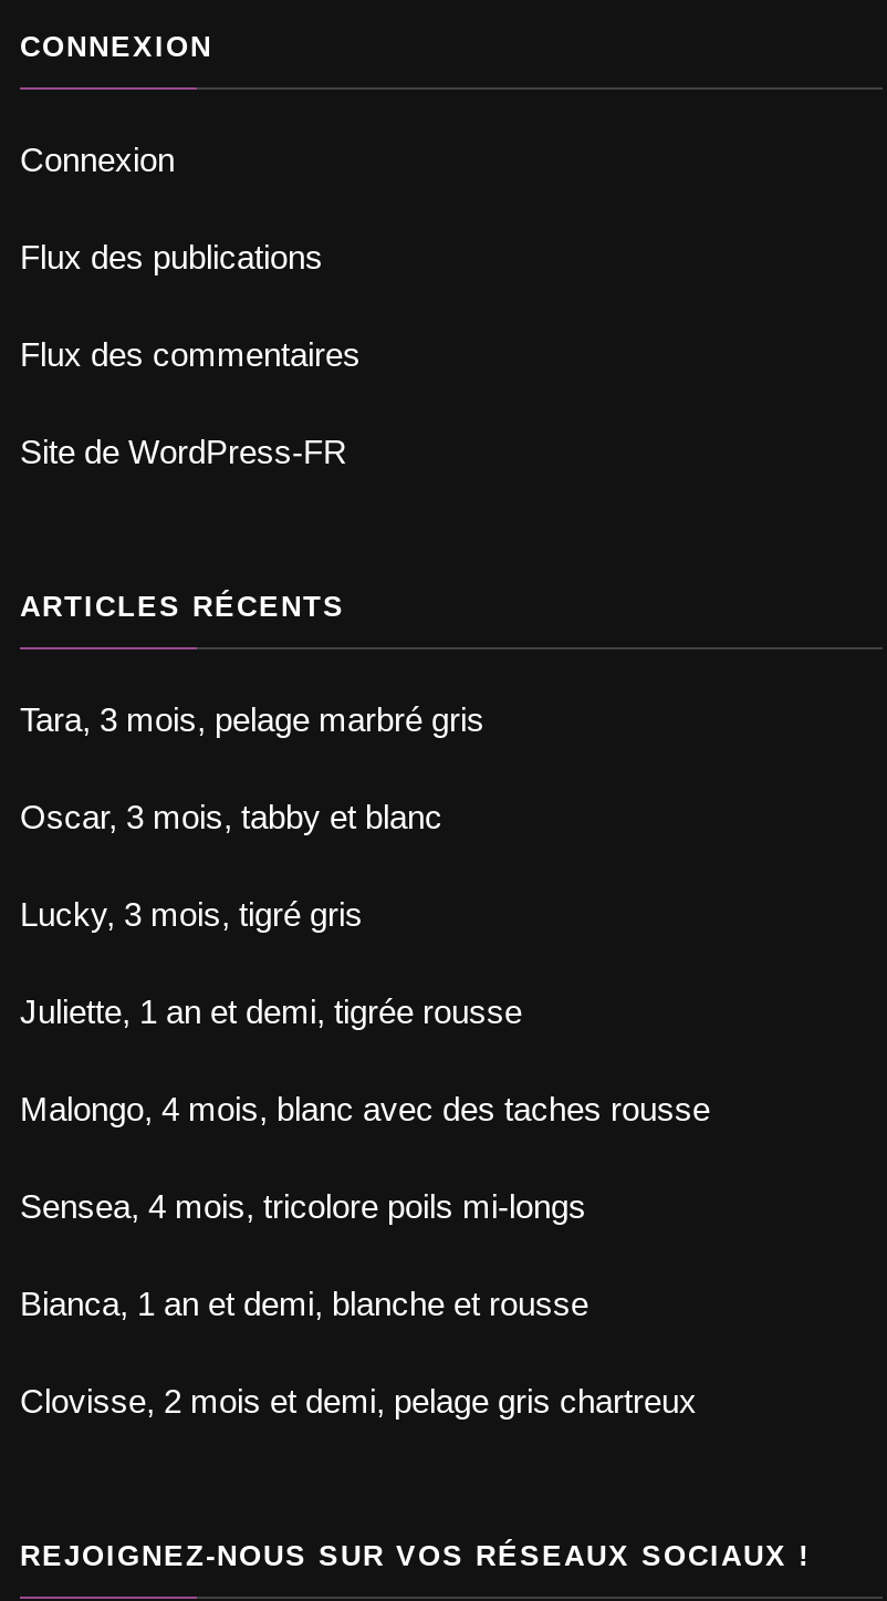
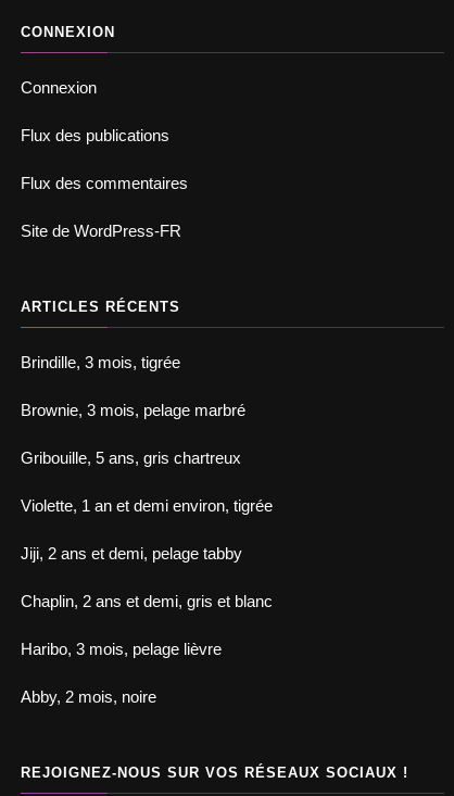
- Tara, 3 mois, pelage marbré gris
+ Brindille, 3 mois, tigrée

- Oscar, 3 mois, tabby et blanc
+ Brownie, 3 mois, pelage marbré

- Lucky, 3 mois, tigré gris
+ Gribouille, 5 ans, gris chartreux

- Juliette, 1 an et demi, tigrée rousse
+ Violette, 1 an et demi environ, tigrée

- Malongo, 4 mois, blanc avec des taches rousse
+ Jiji, 2 ans et demi, pelage tabby

- Sensea, 4 mois, tricolore poils mi-longs
+ Chaplin, 2 ans et demi, gris et blanc

- Bianca, 1 an et demi, blanche et rousse
+ Haribo, 3 mois, pelage lièvre

- Clovisse, 2 mois et demi, pelage gris chartreux
+ Abby, 2 mois, noire
